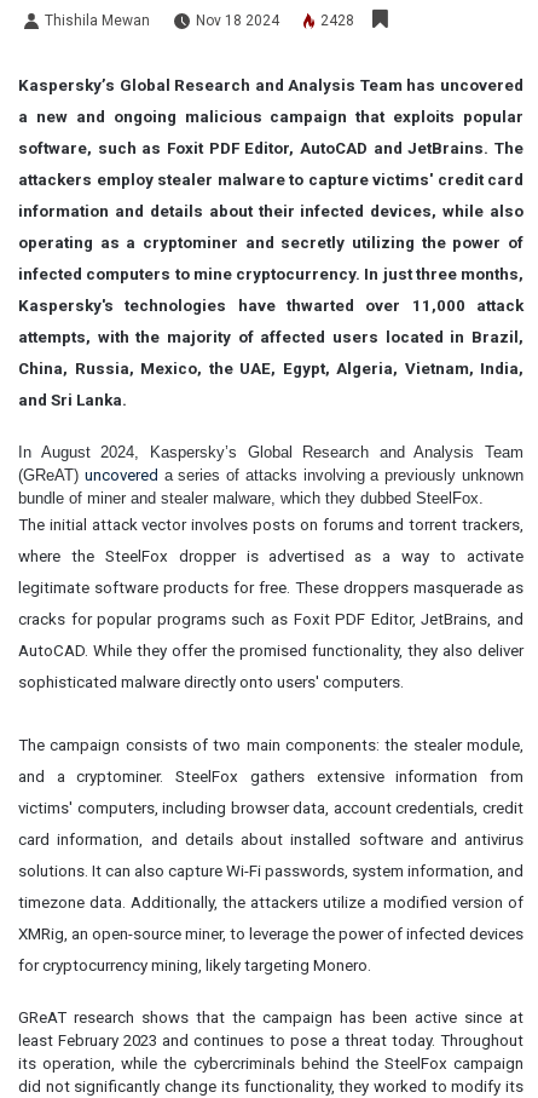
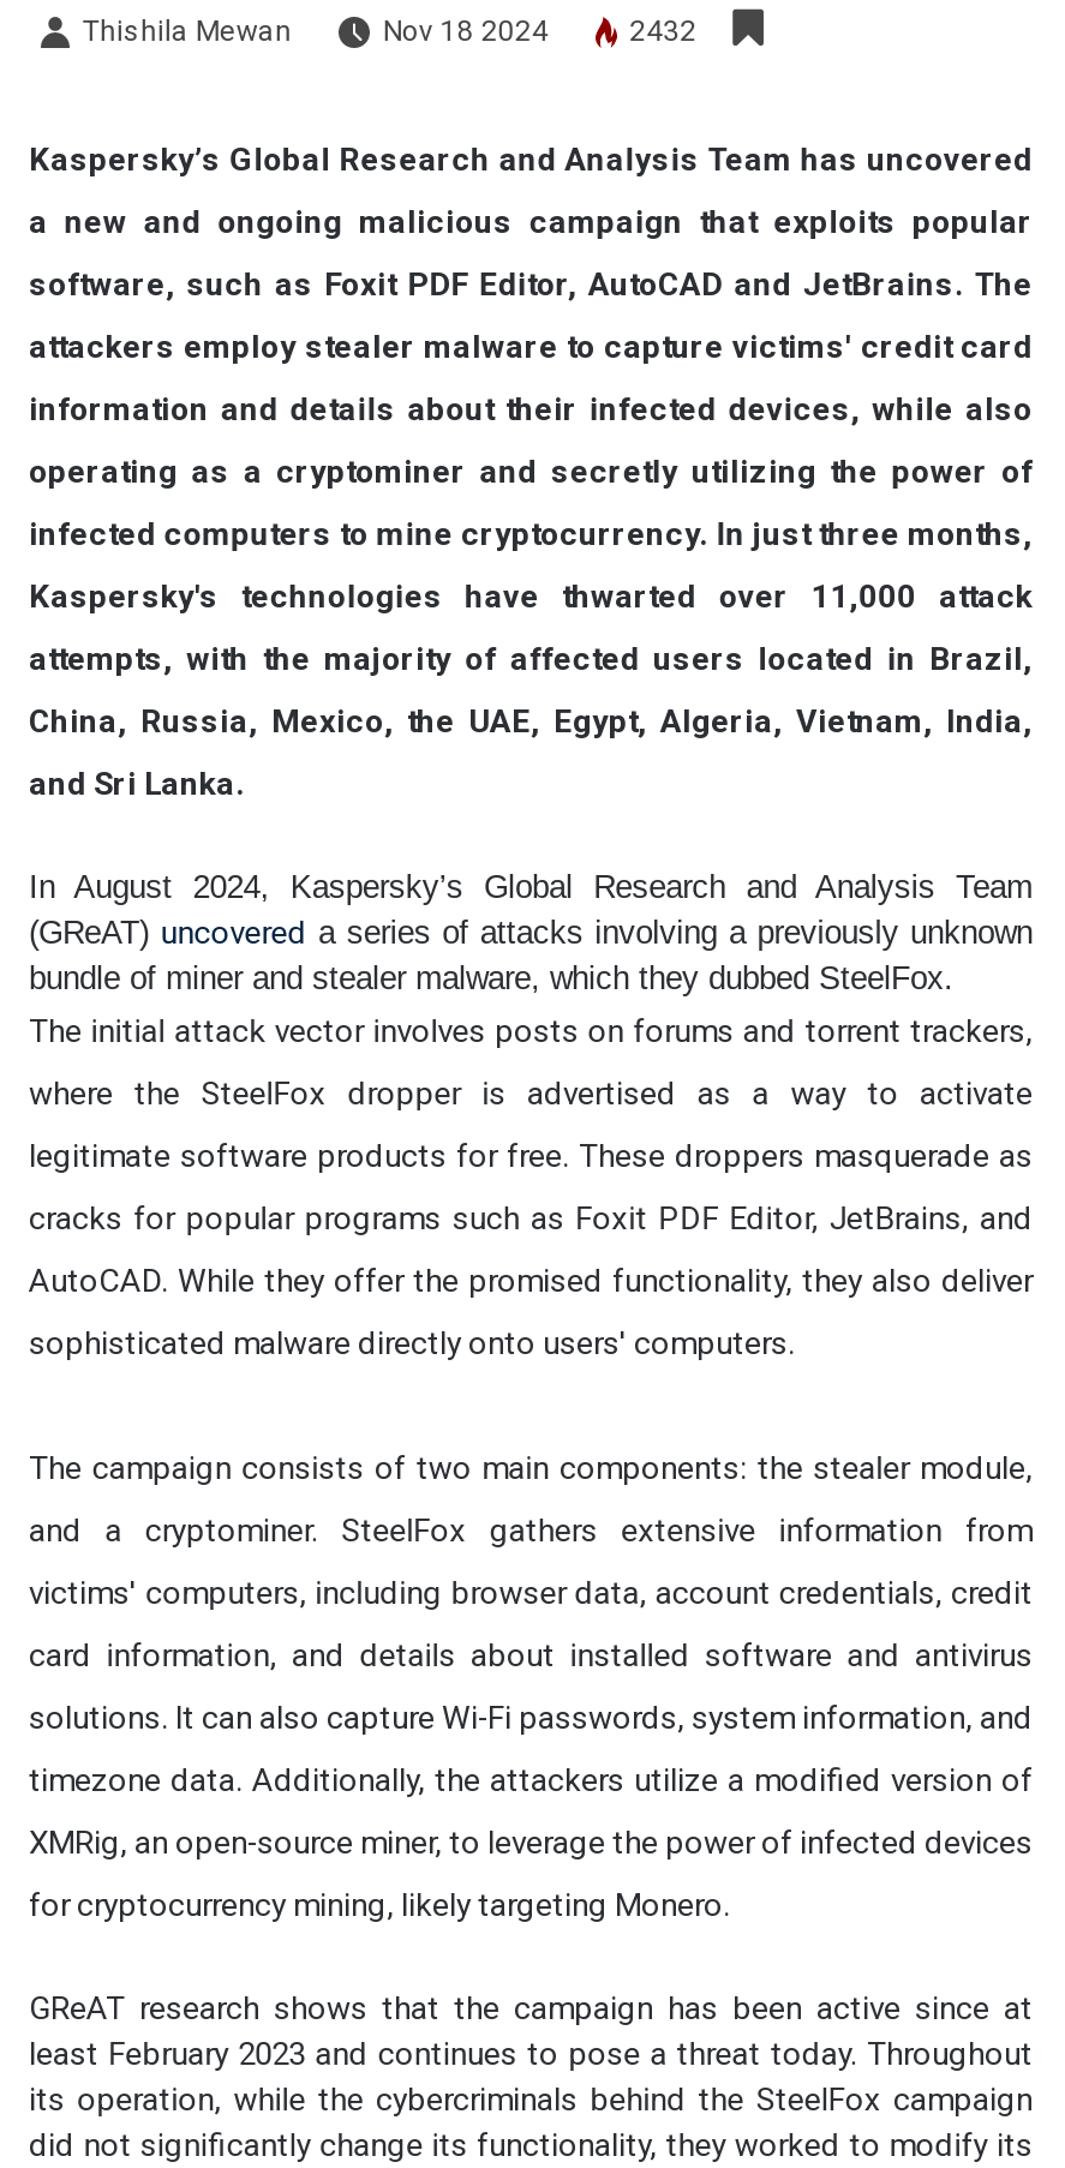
- 2428
+ 2432
